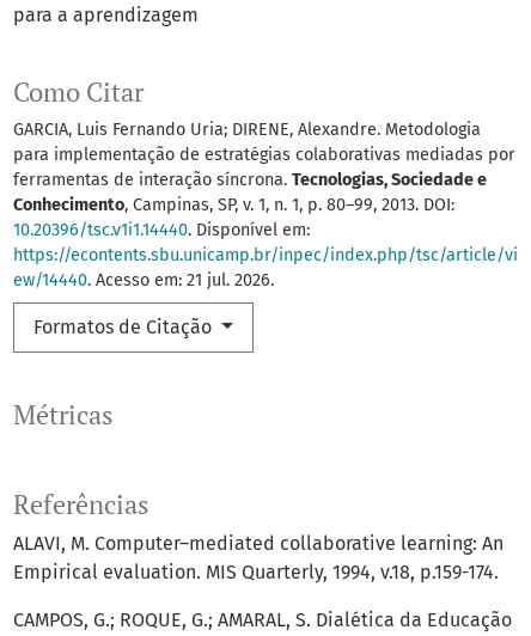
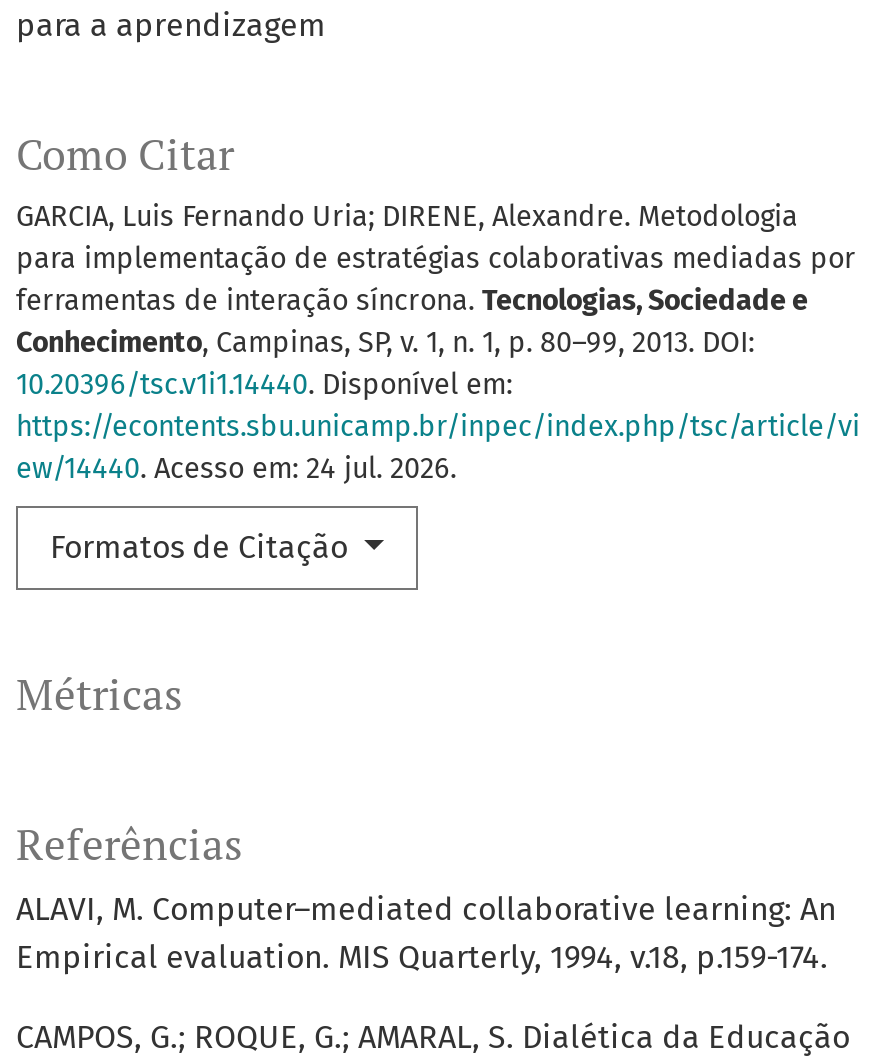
- ew/14440. Acesso em: 21 jul. 2026.
+ ew/14440. Acesso em: 24 jul. 2026.
